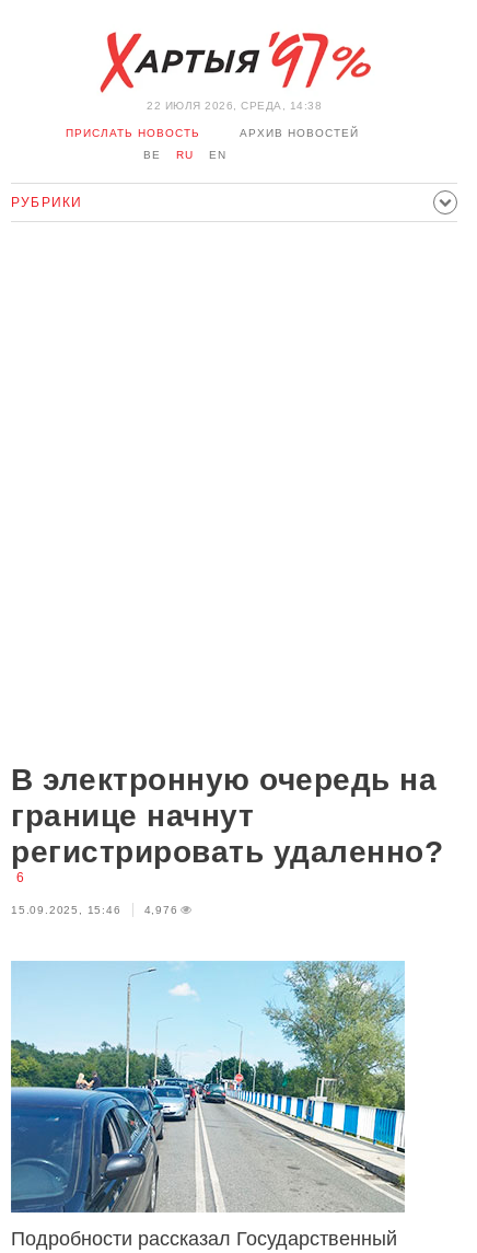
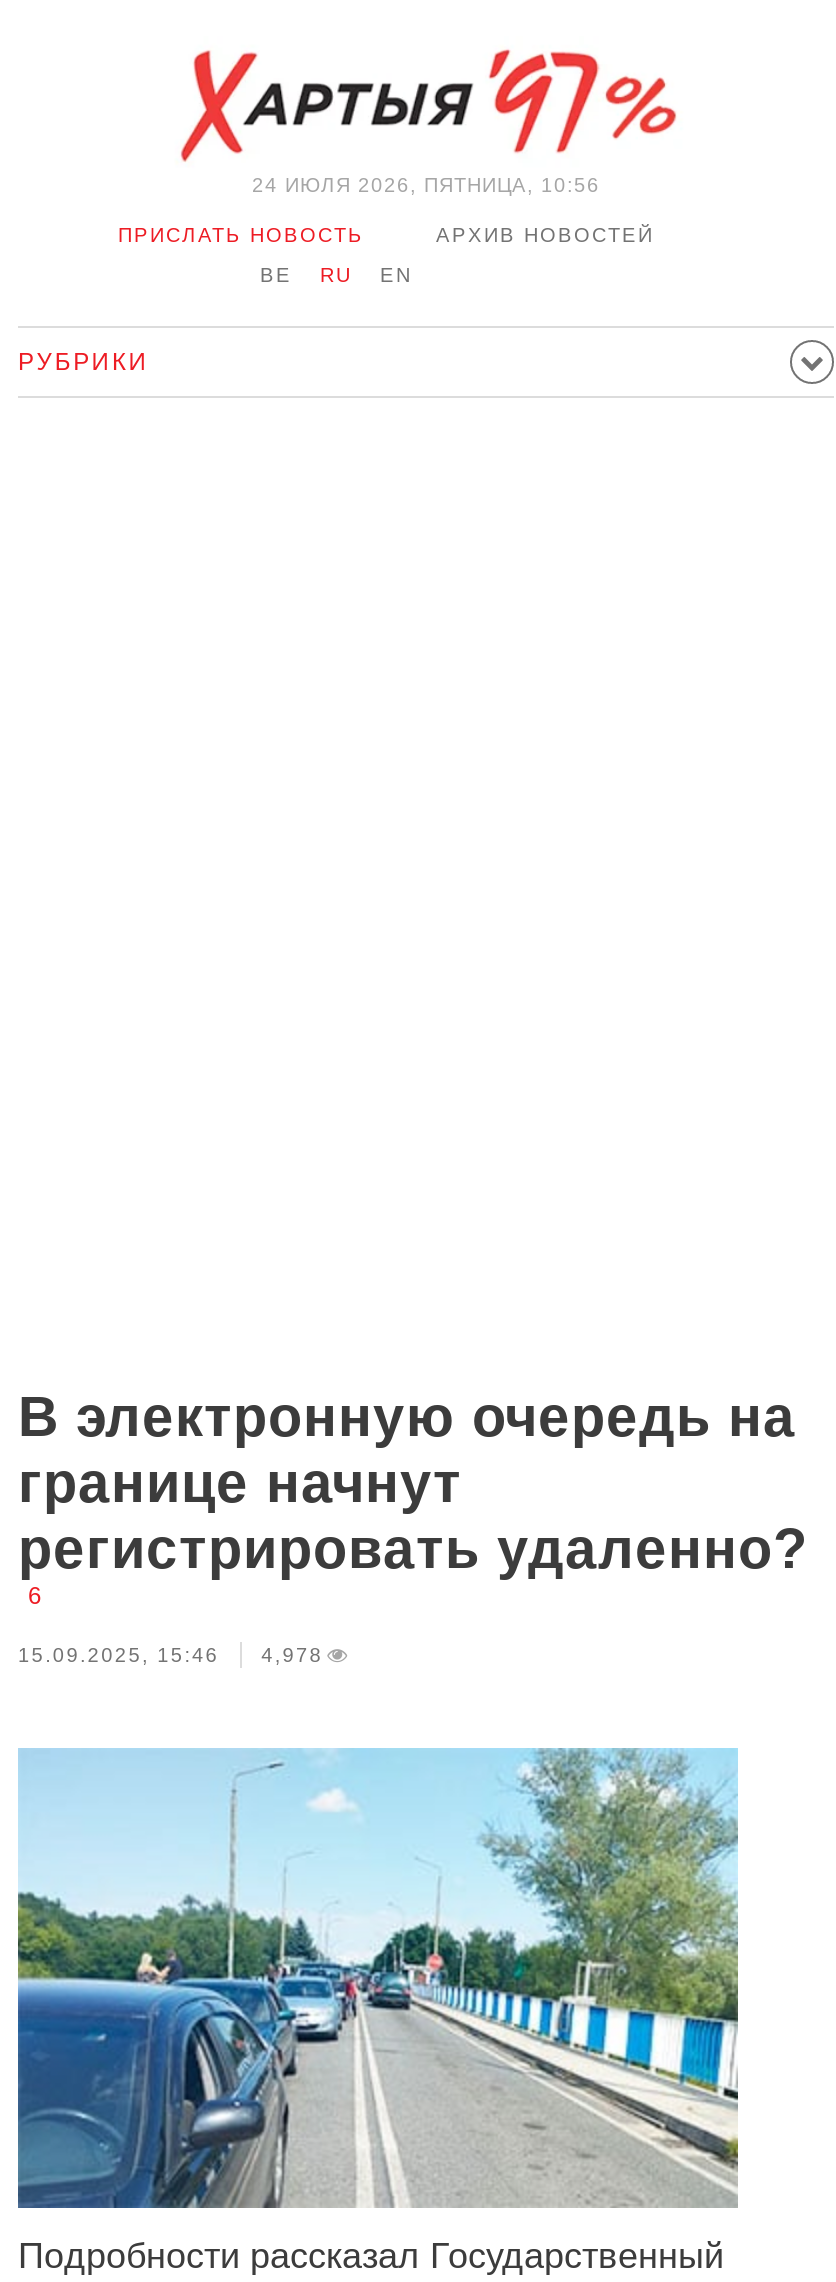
- 22 ИЮЛЯ 2026, СРЕДА, 14:38
+ 24 ИЮЛЯ 2026, ПЯТНИЦА, 10:56

- 15.09.2025, 15:46 4,976
+ 15.09.2025, 15:46 4,978
